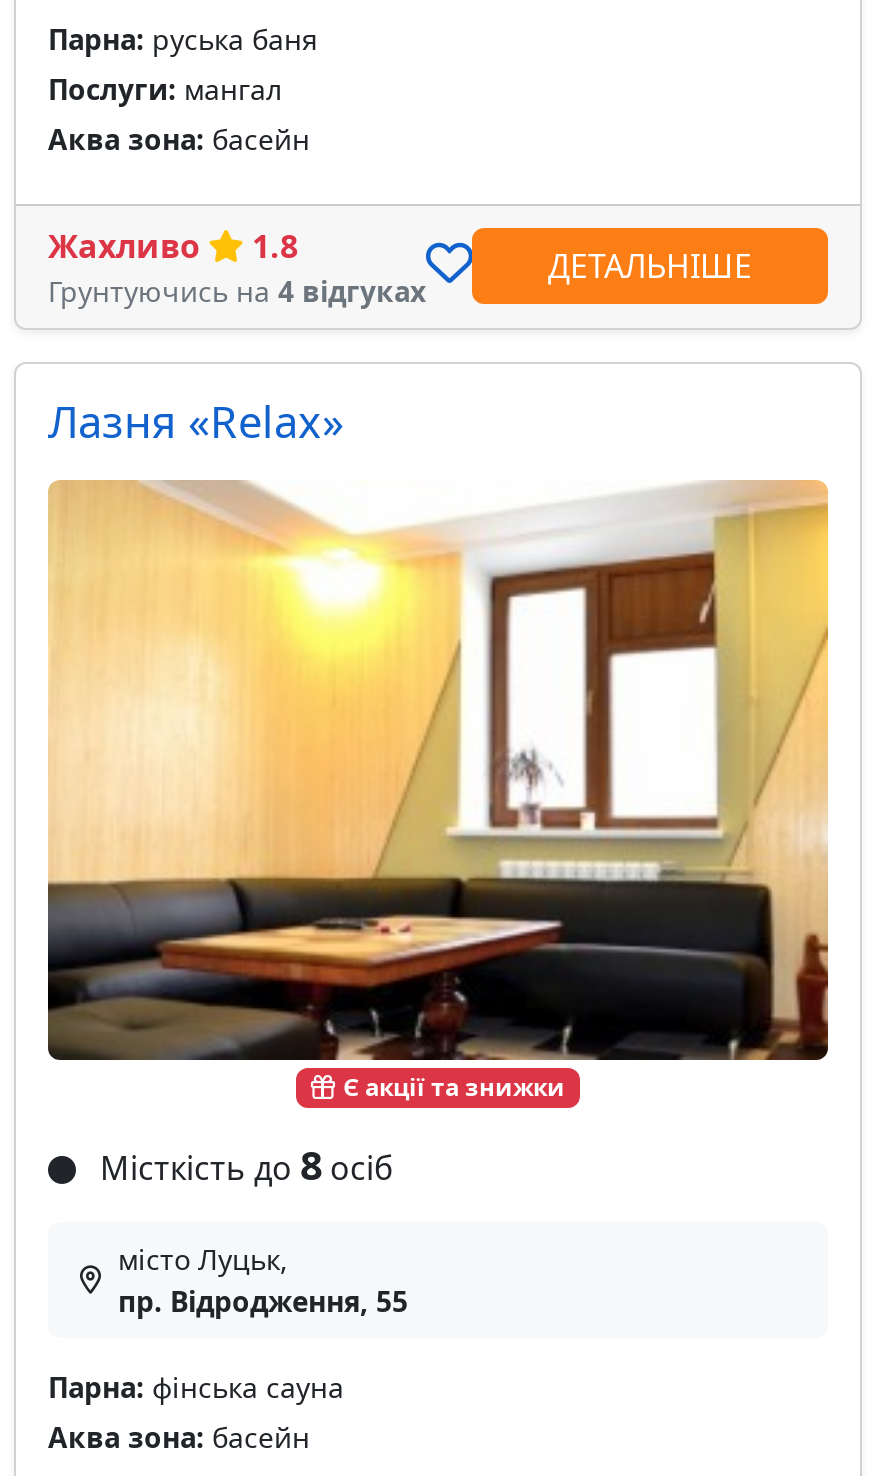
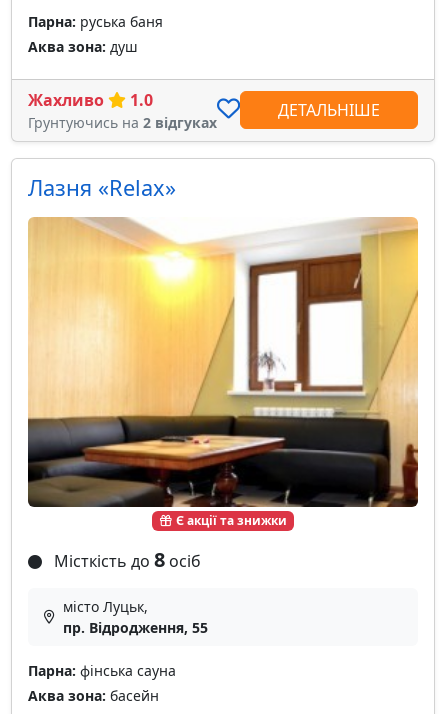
- Послуги: мангал
- Аква зона: басейн
+ Аква зона: душ

- Жахливо 1.8
+ Жахливо 1.0

- Грунтуючись на 4 відгуках
+ Грунтуючись на 2 відгуках
